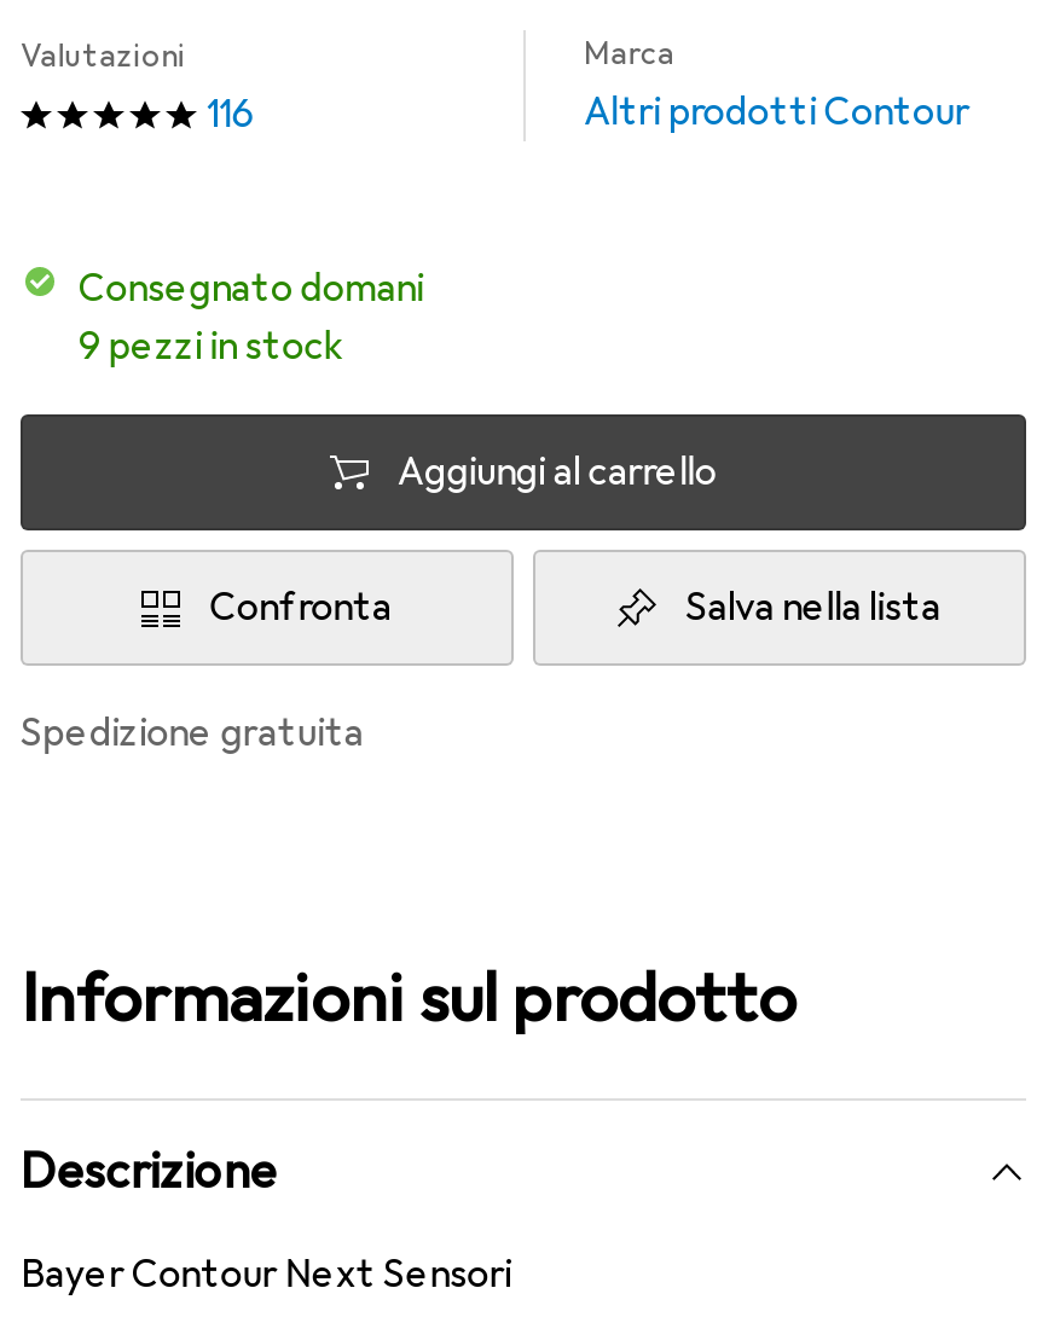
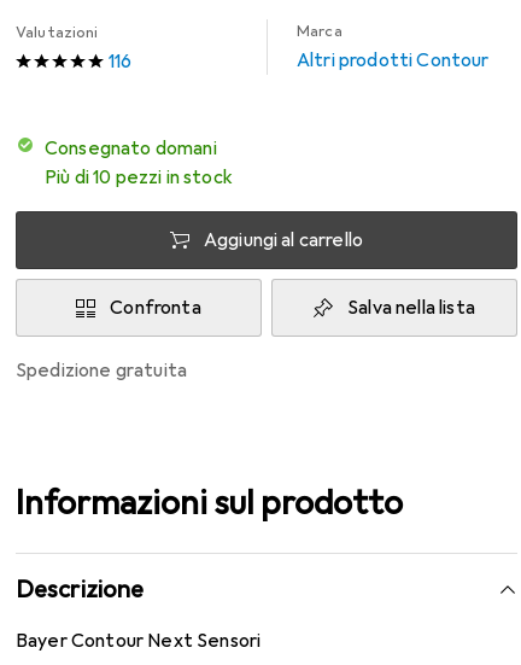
- 9 pezzi in stock
+ Più di 10 pezzi in stock
